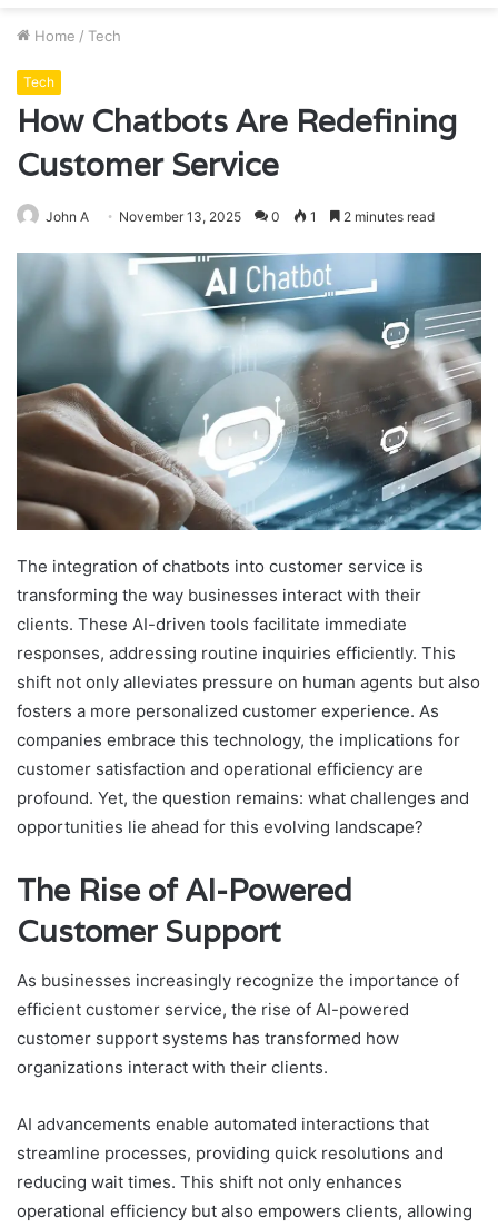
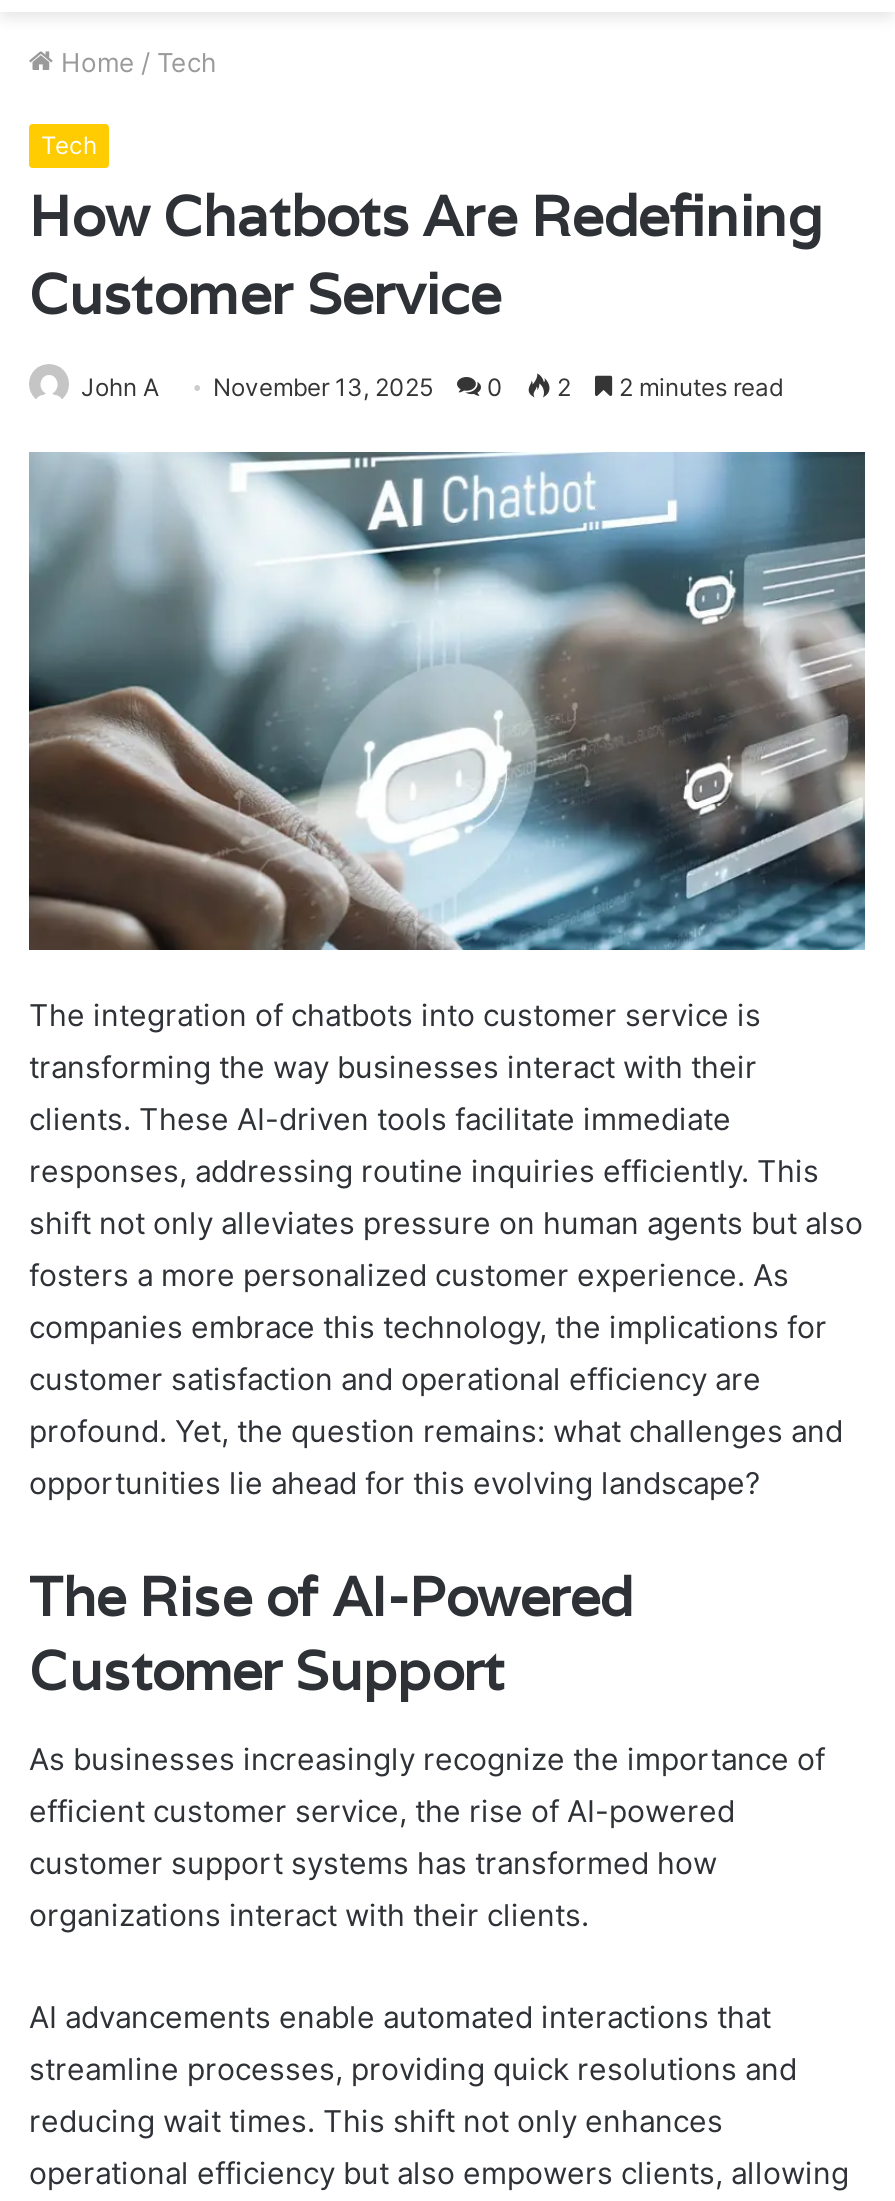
- John A November 13, 2025 0 1 2 minutes read
+ John A November 13, 2025 0 2 2 minutes read
